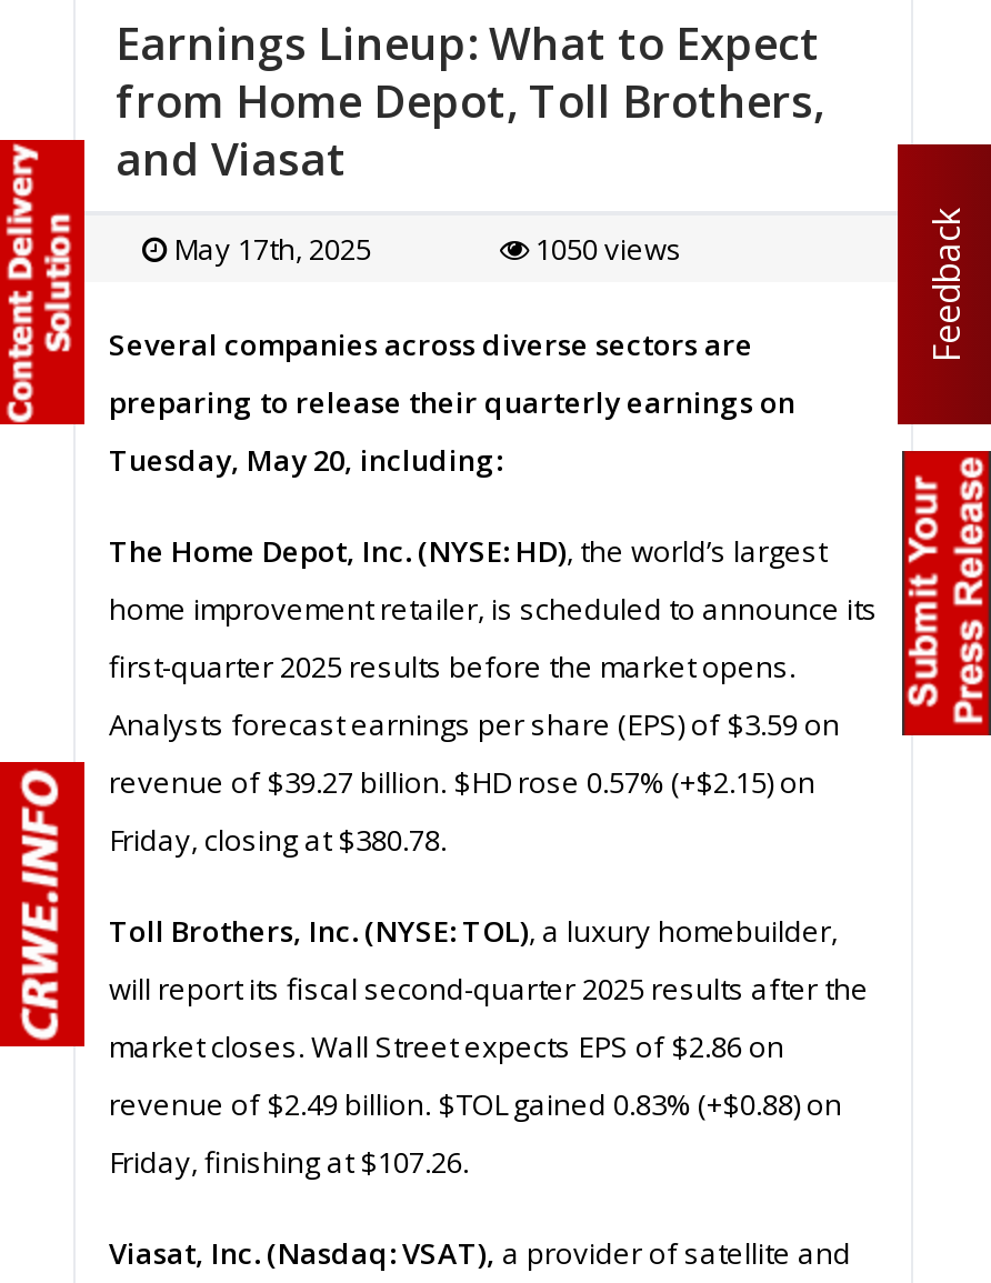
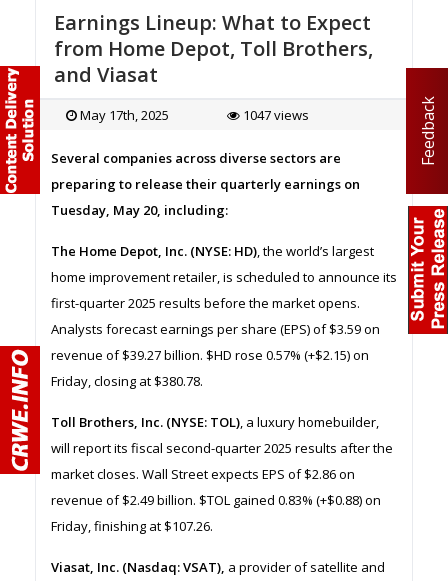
- 1050 views
+ 1047 views
